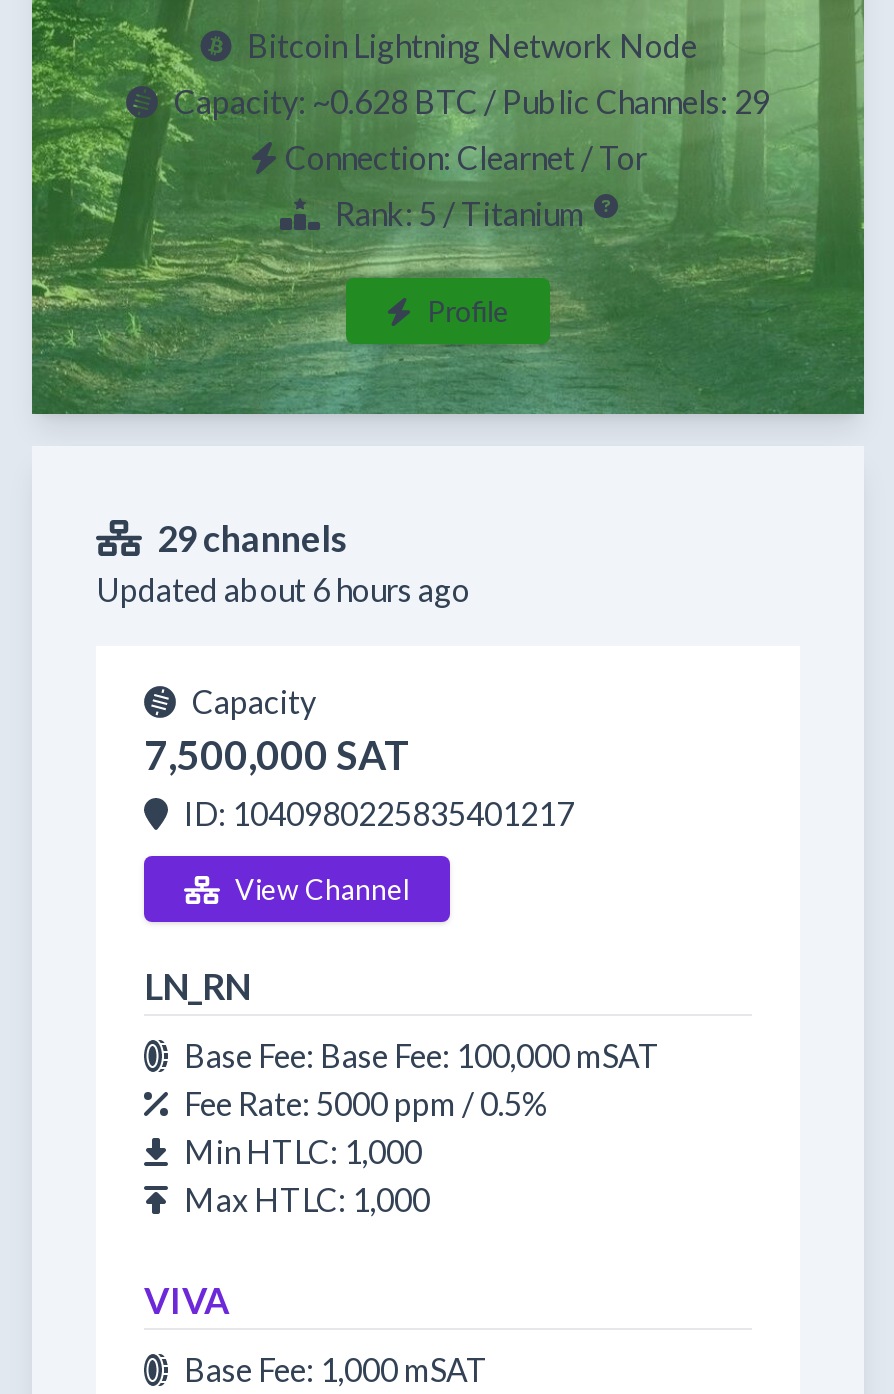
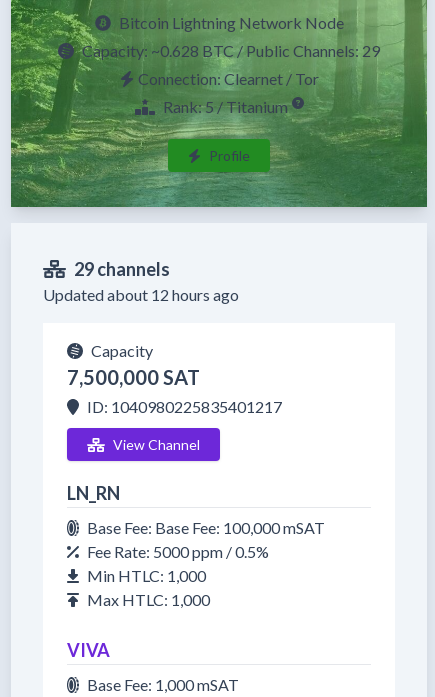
- Updated about 6 hours ago
+ Updated about 12 hours ago
